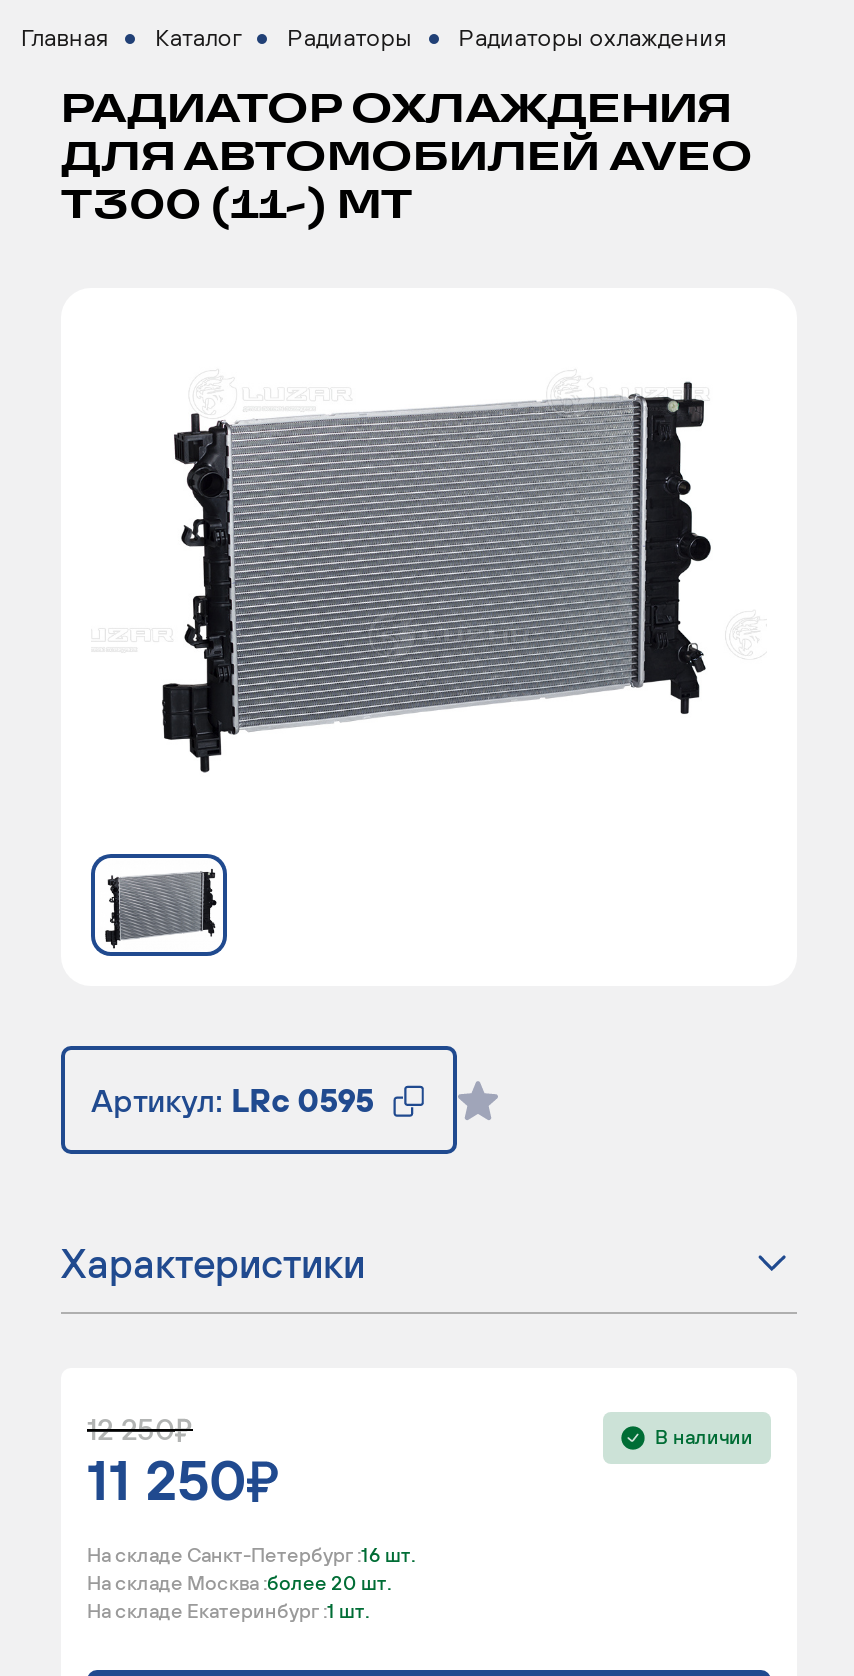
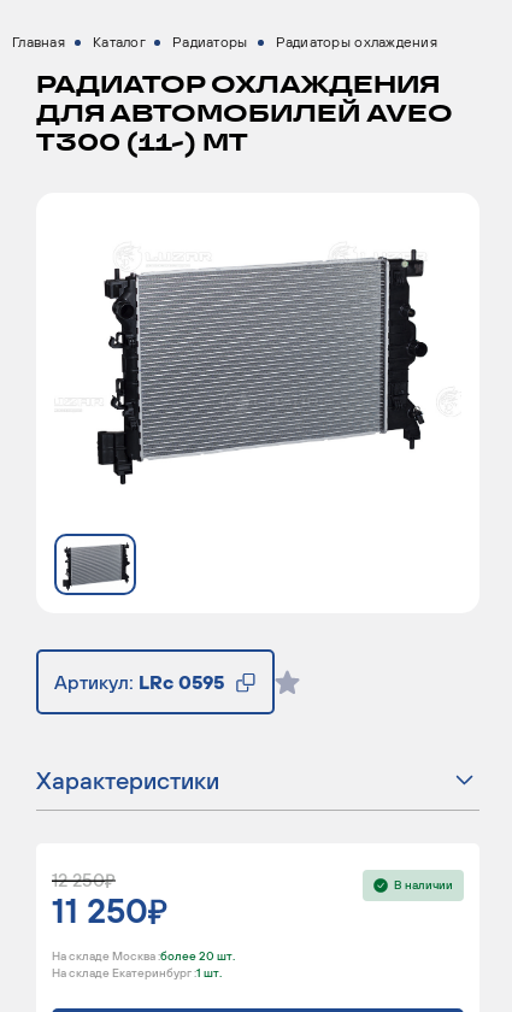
- На складе Санкт-Петербург : 16 шт.
